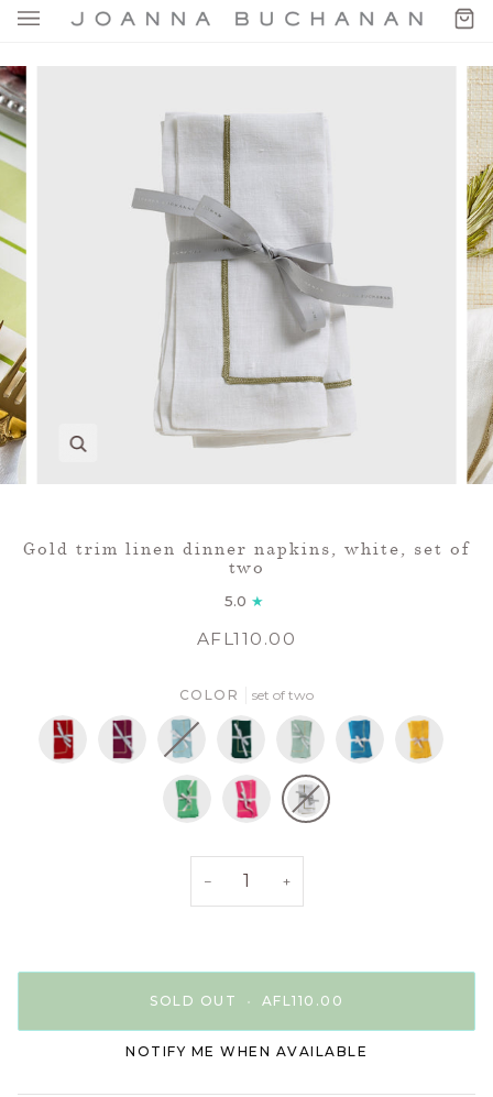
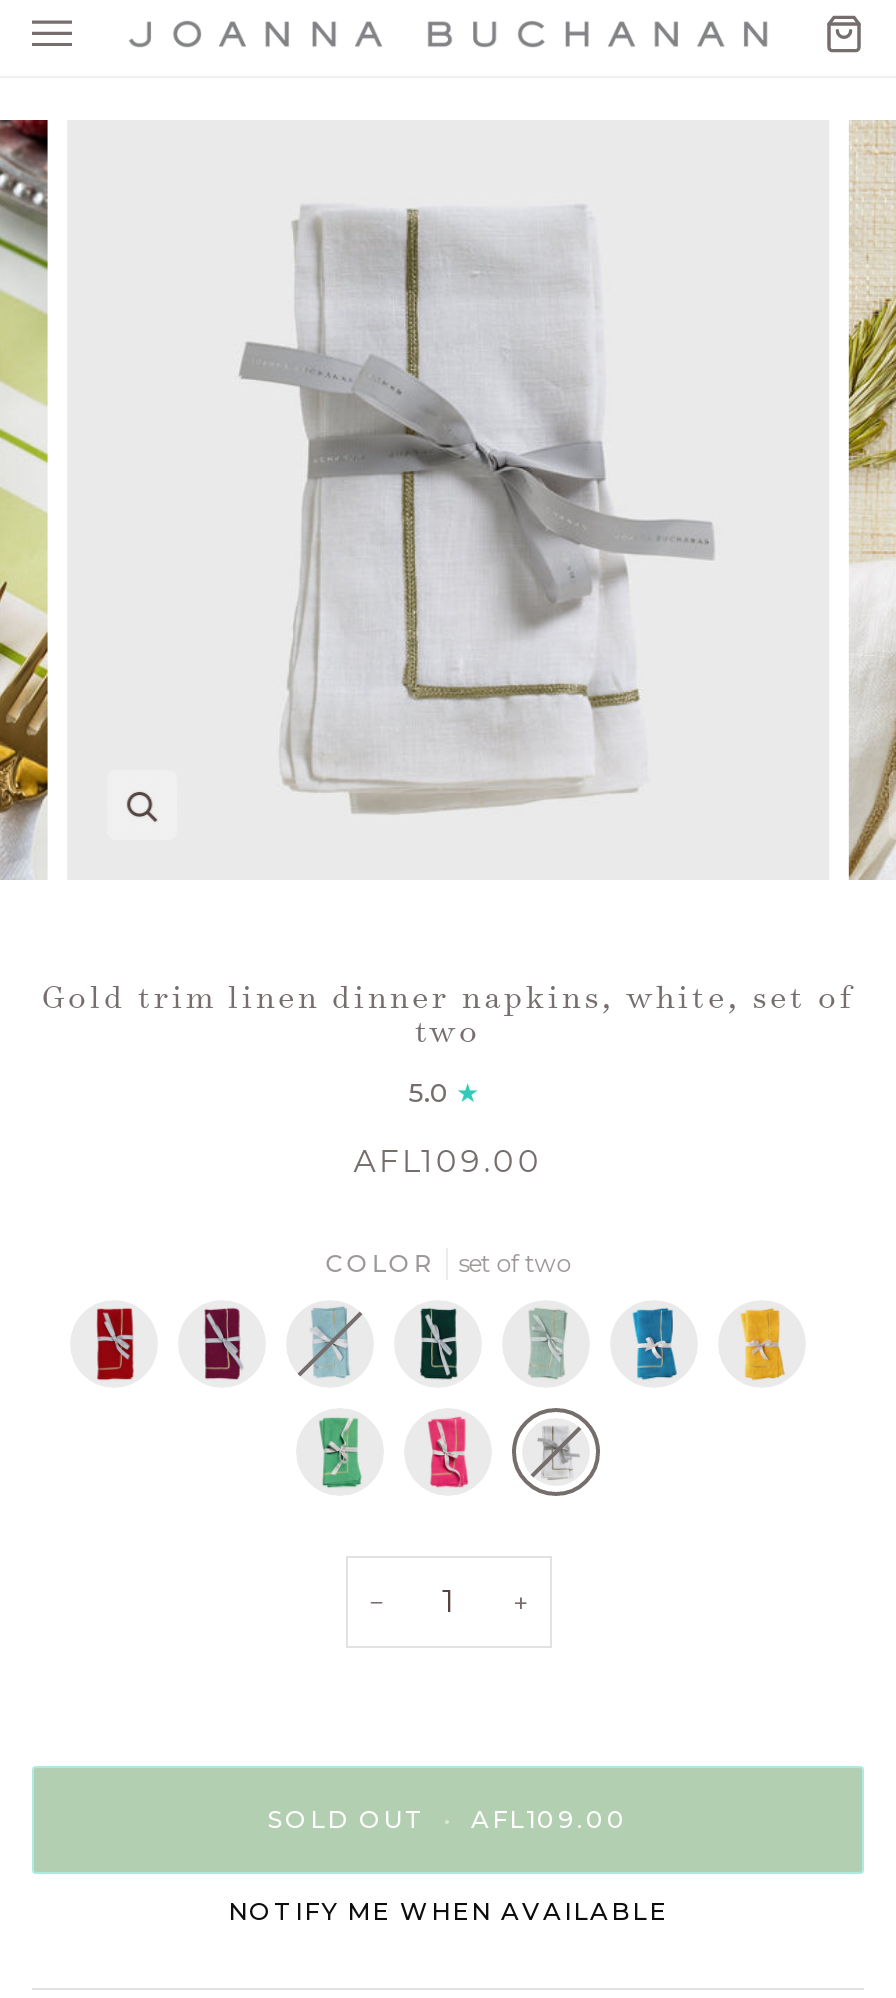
- AFL110.00
+ AFL109.00

- SOLD OUT • AFL110.00
+ SOLD OUT • AFL109.00
